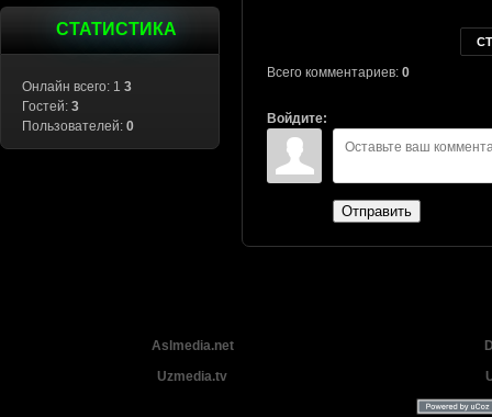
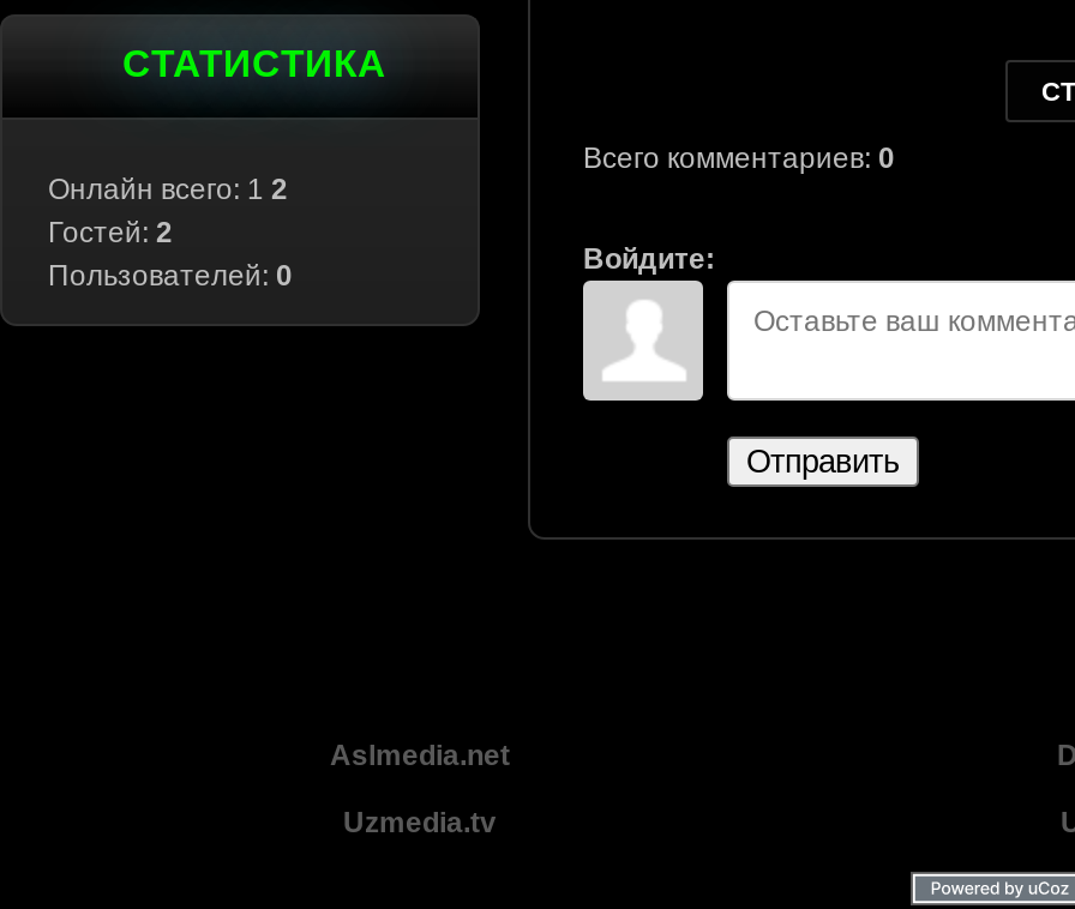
- Онлайн всего: 1 3
+ Онлайн всего: 1 2

- Гостей: 3
+ Гостей: 2
